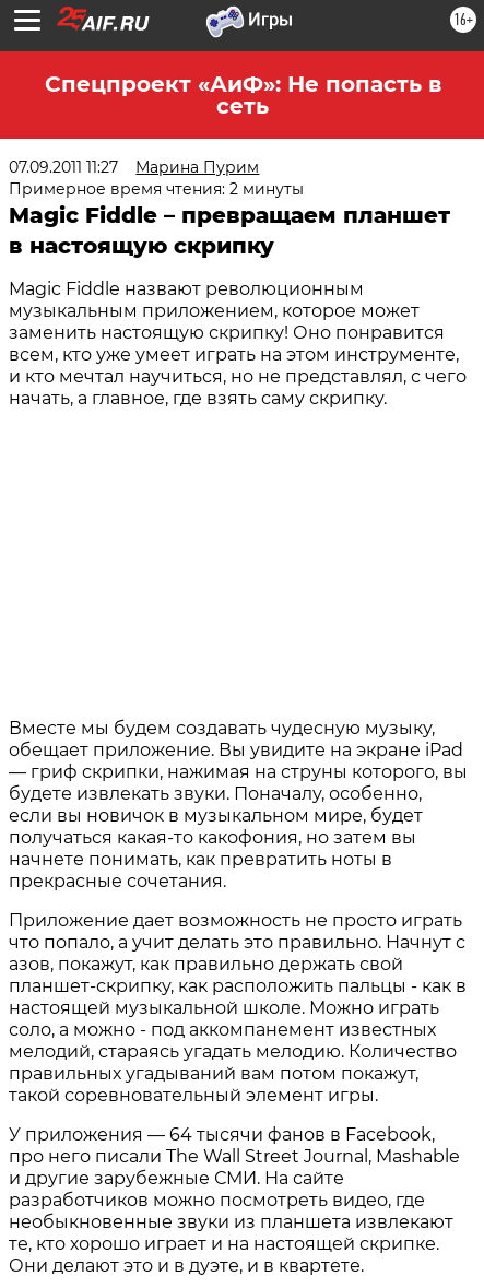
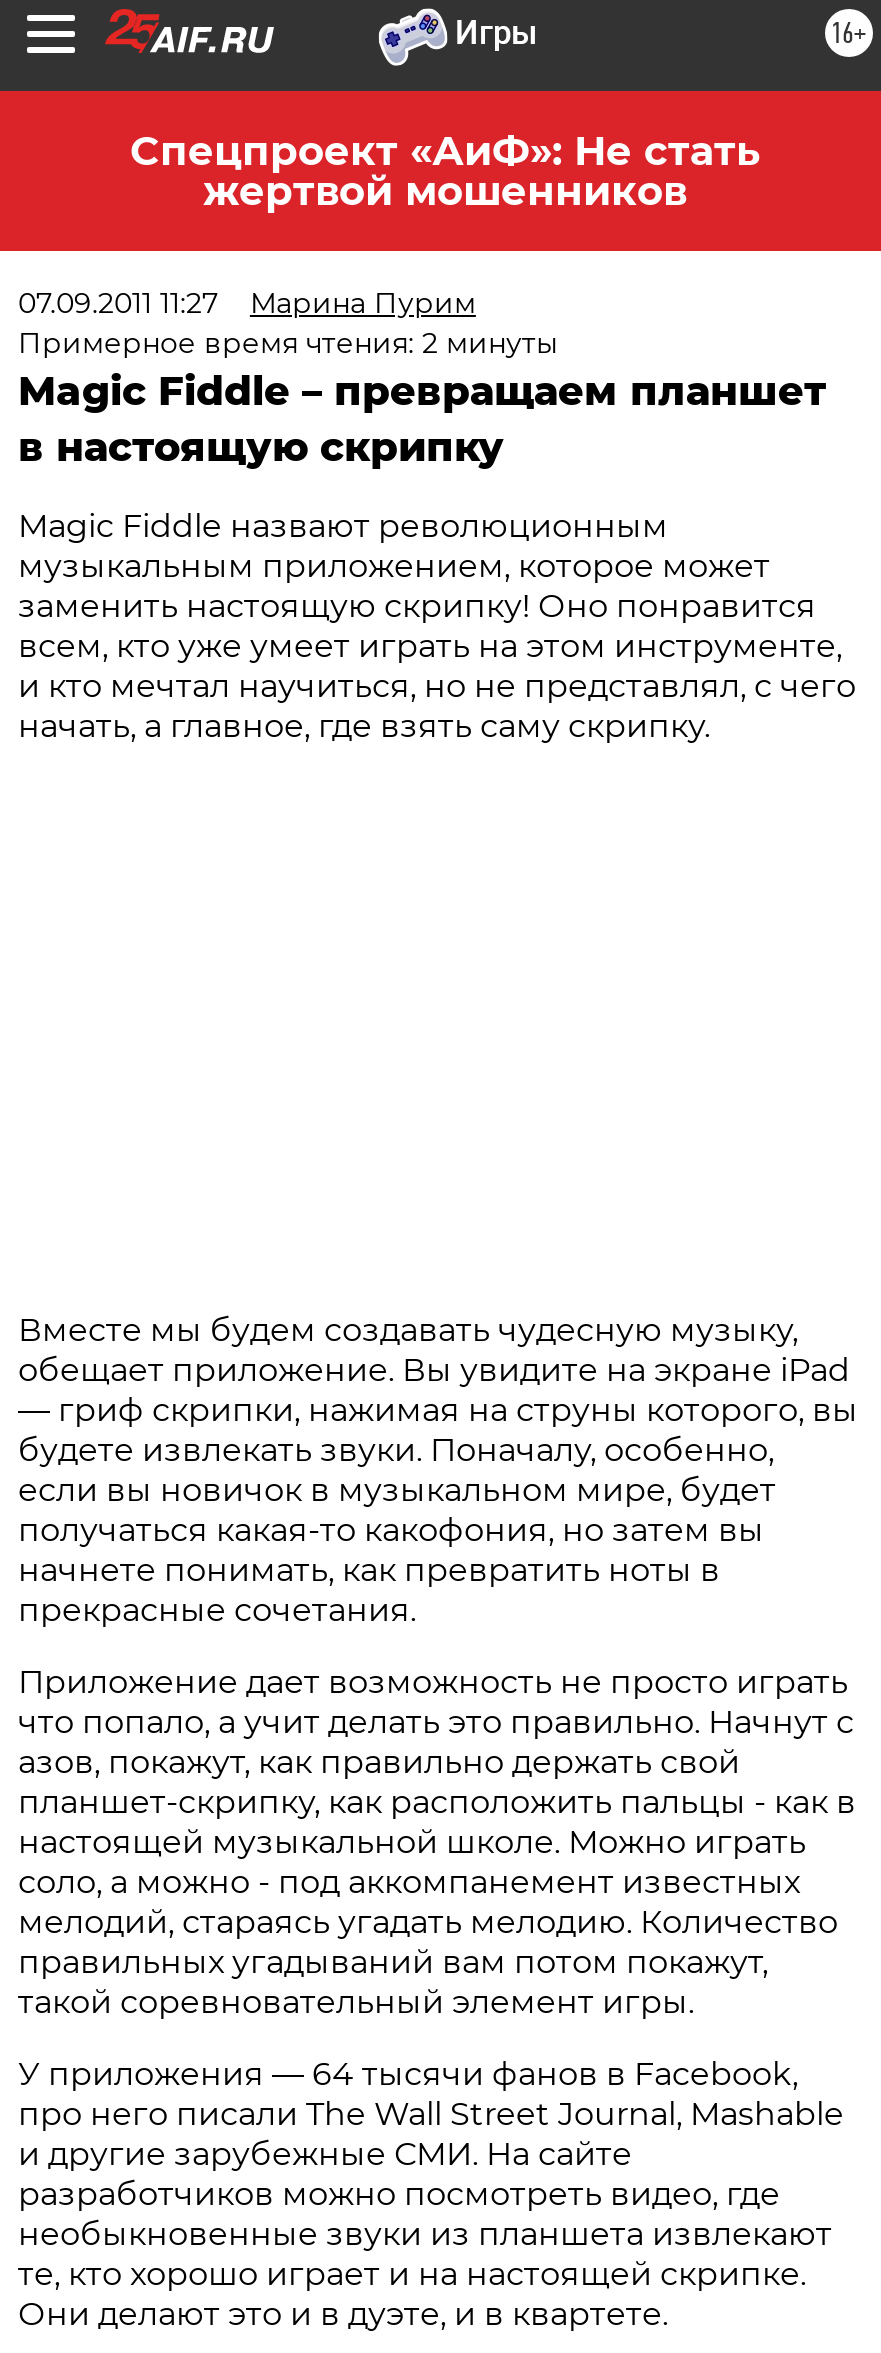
- Спецпроект «АиФ»: Не попасть в
- сеть
+ Спецпроект «АиФ»: Не стать
+ жертвой мошенников
